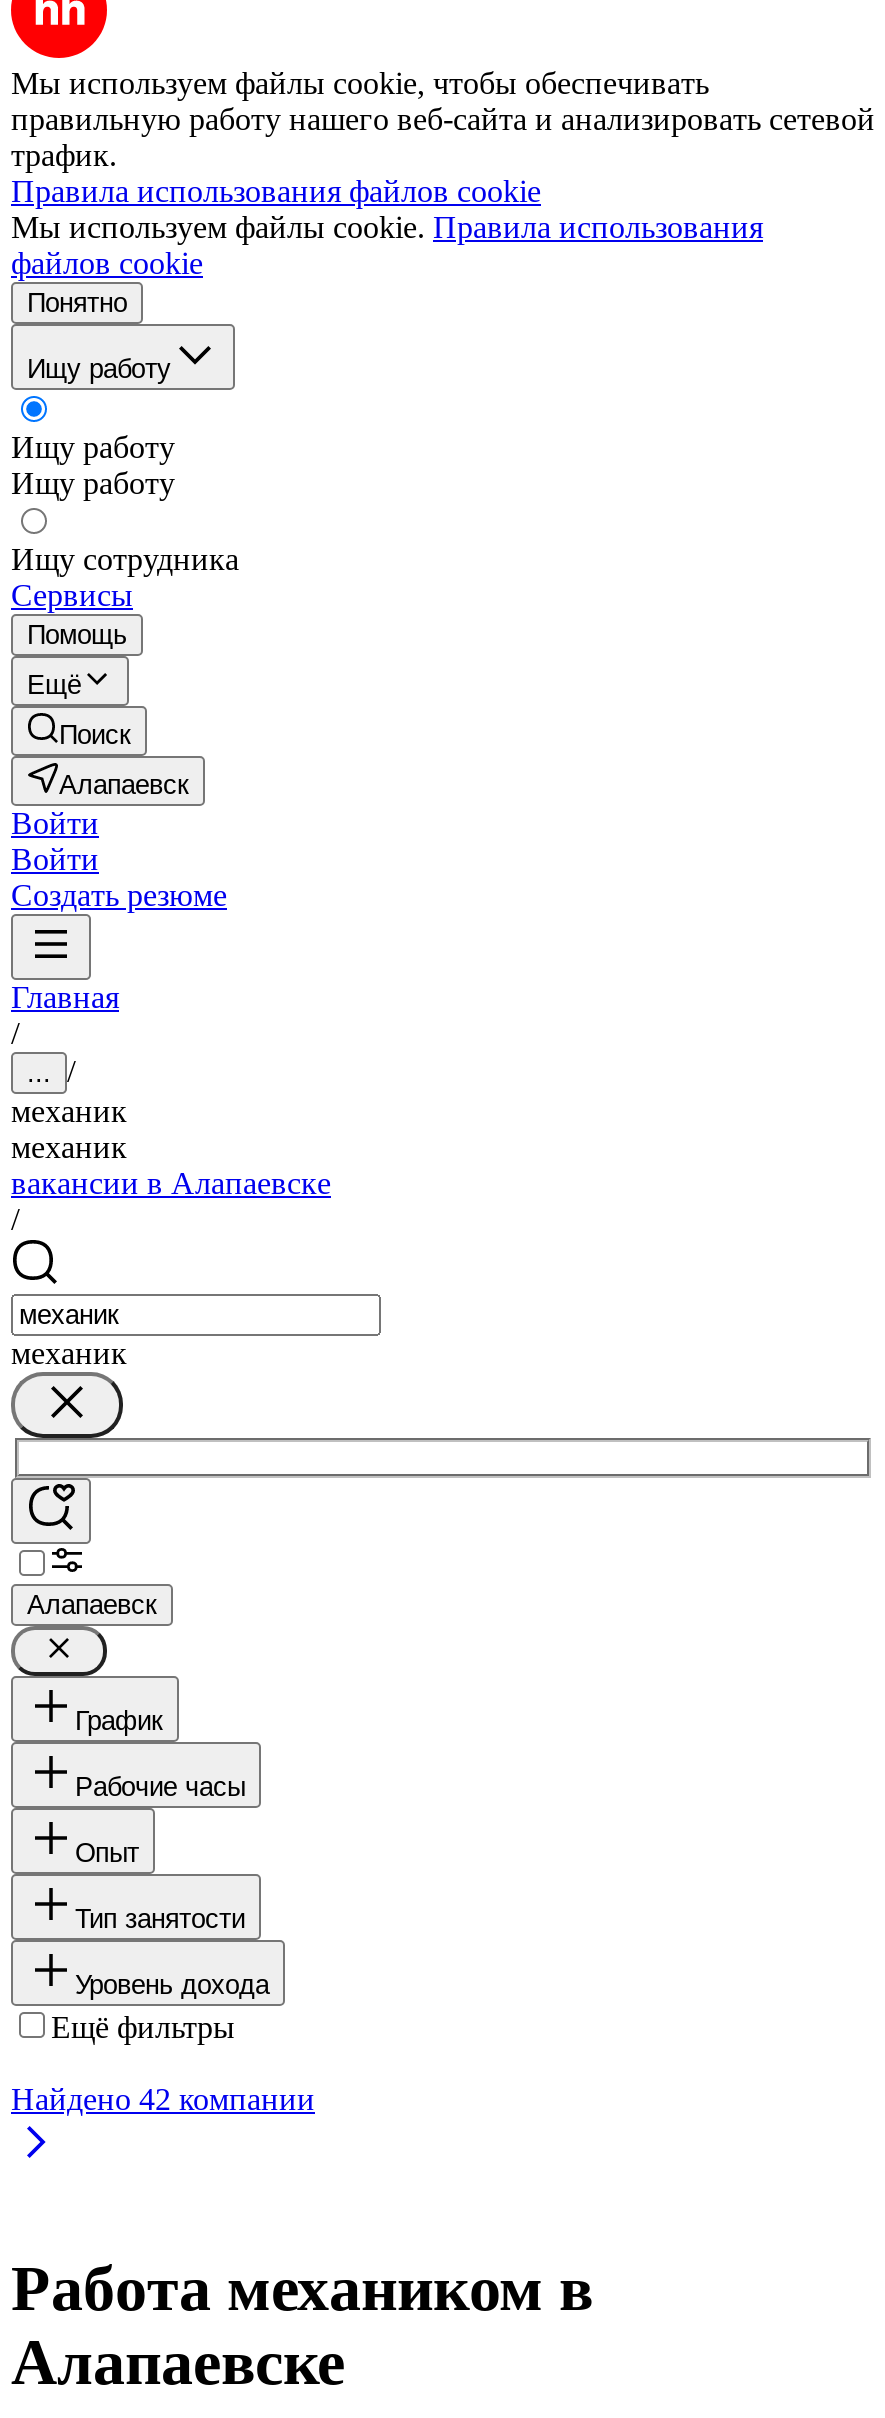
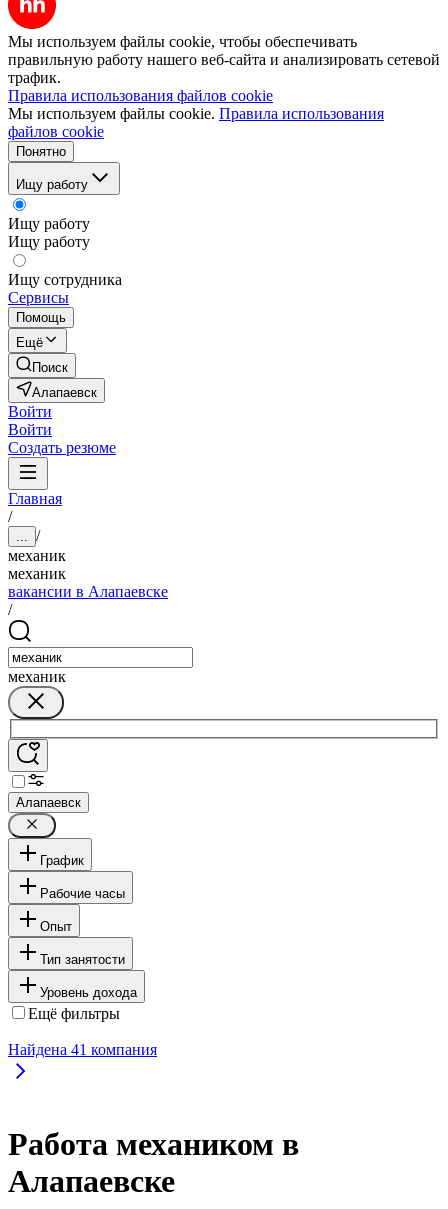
- Найдено 42 компании
+ Найдена 41 компания
